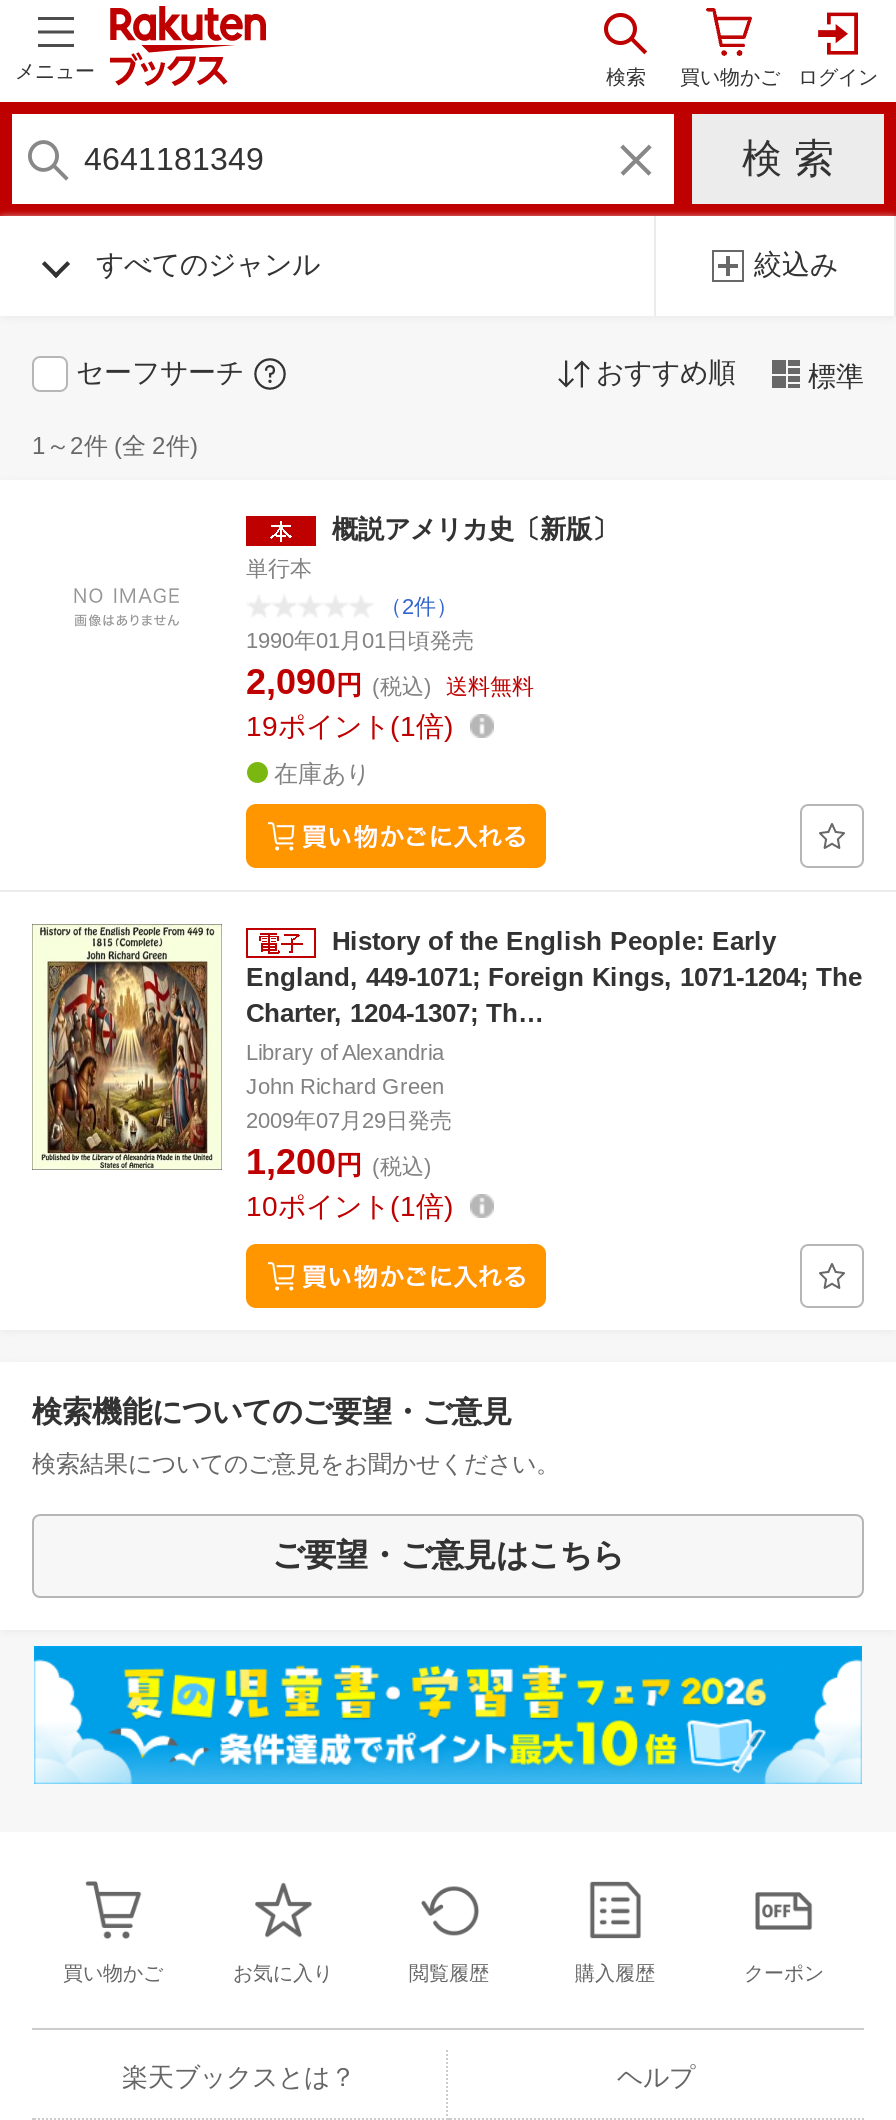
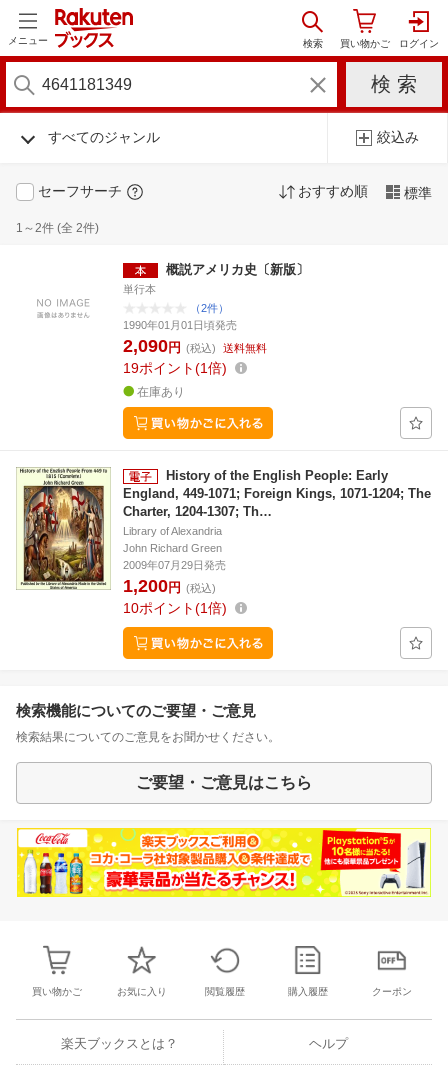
- [image]
+ [image]
